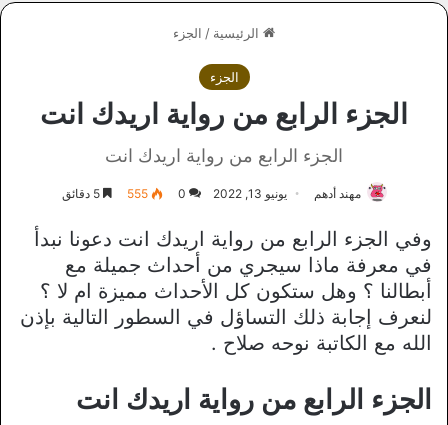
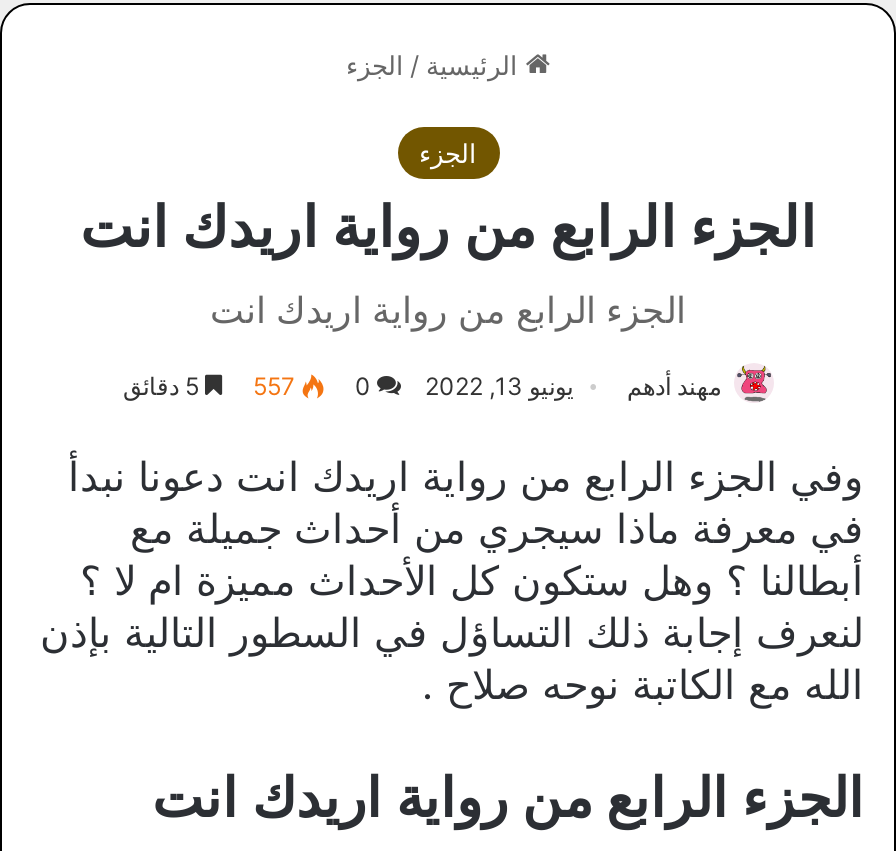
- 555
+ 557
